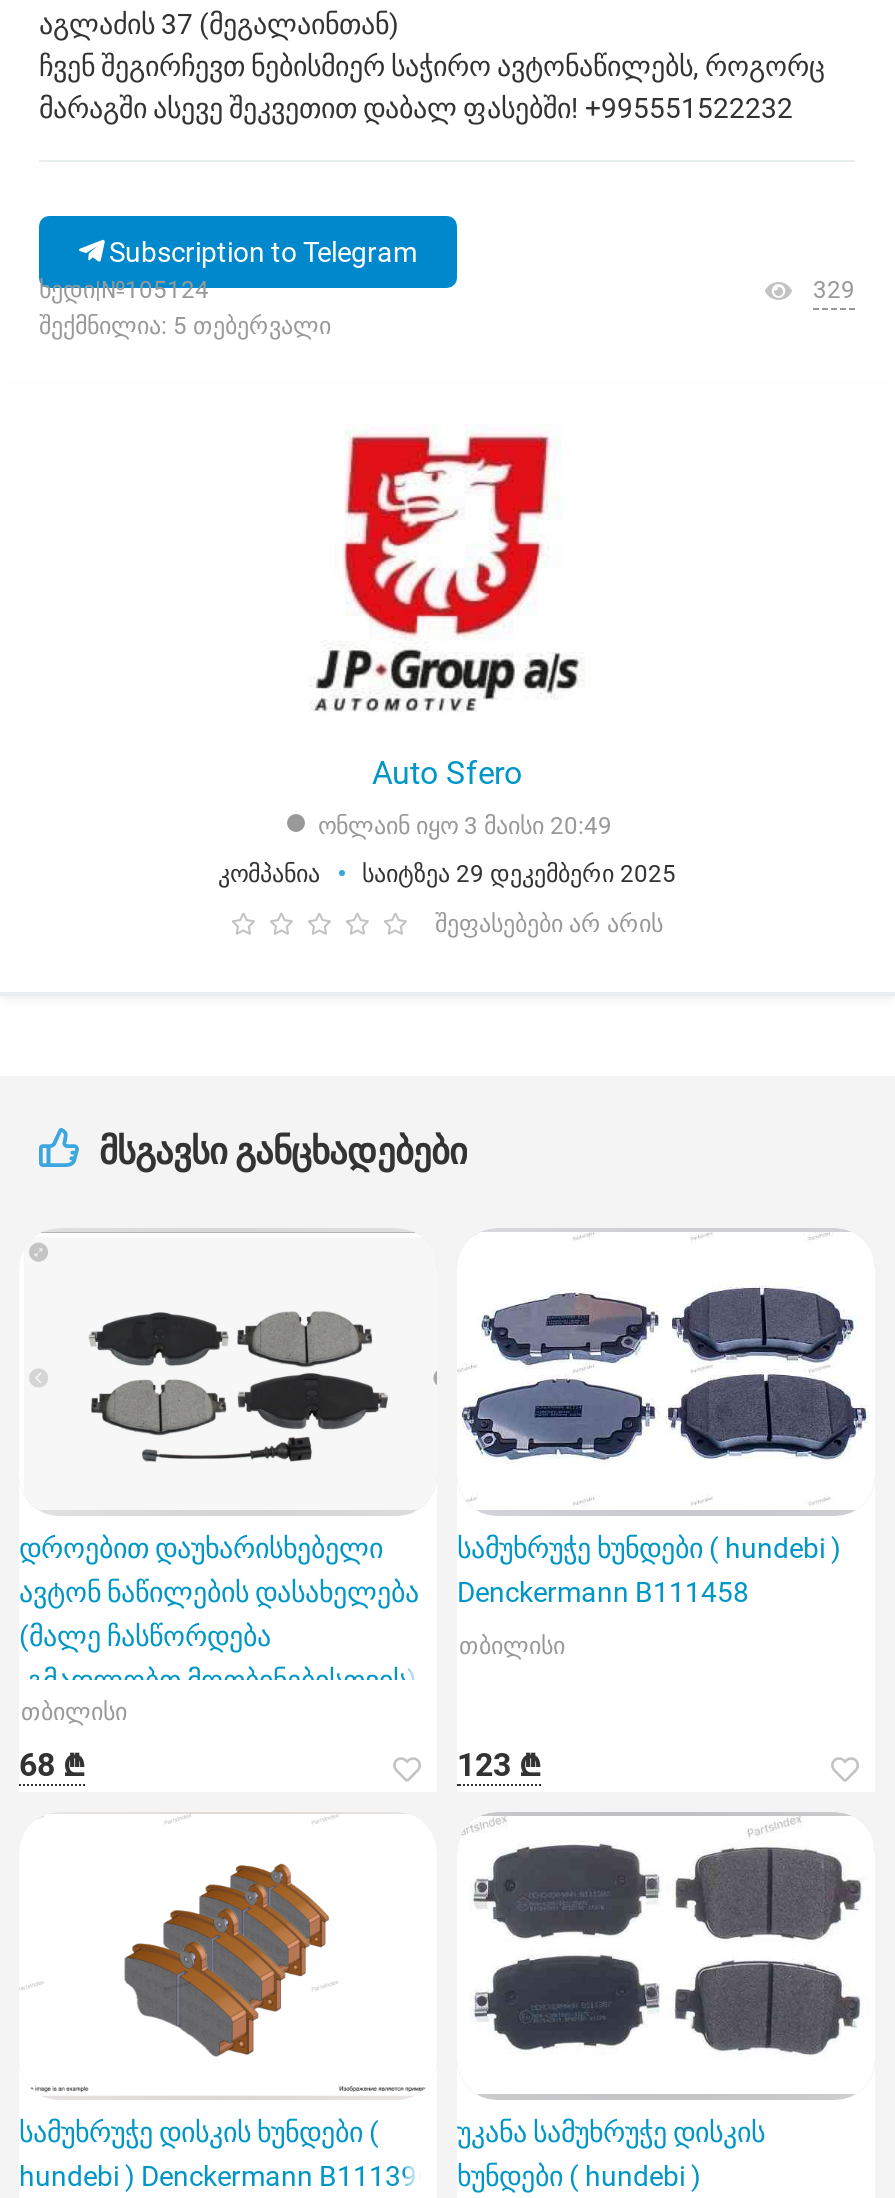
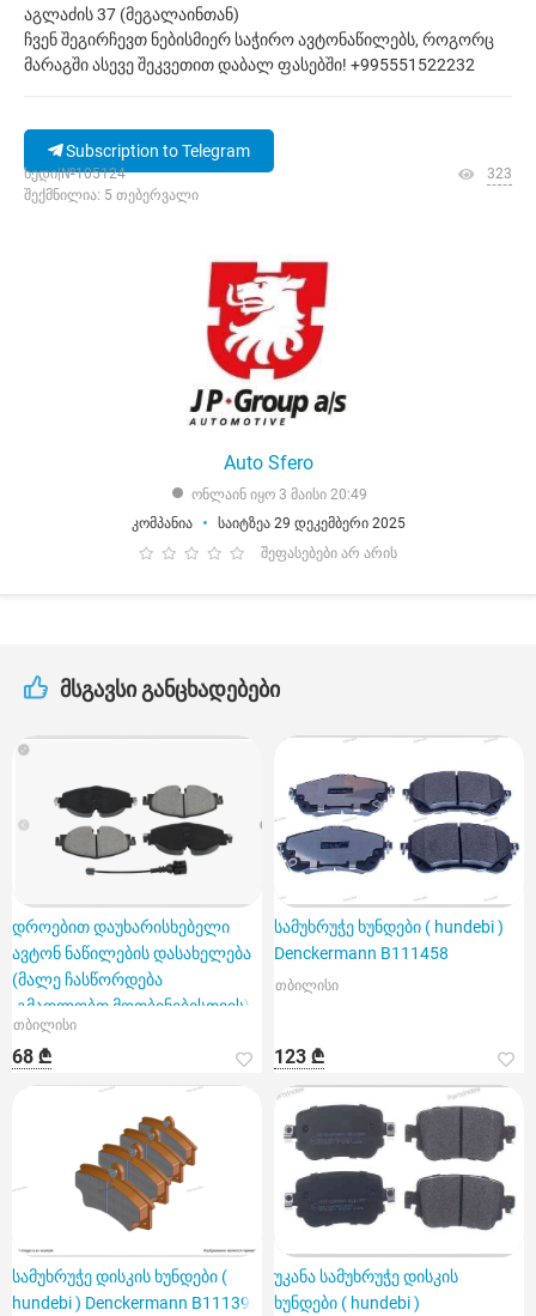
- 329
+ 323
